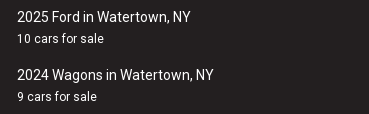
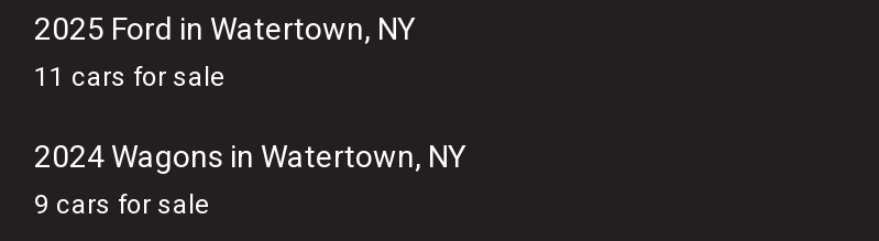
- 10 cars for sale
+ 11 cars for sale
